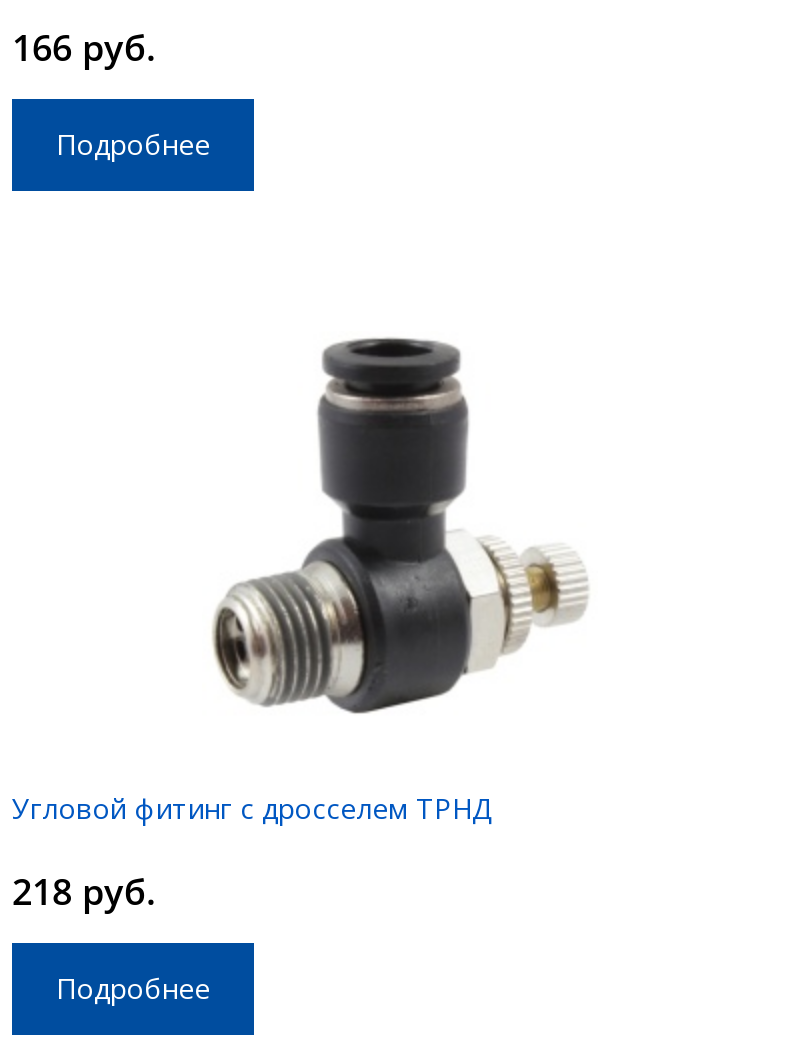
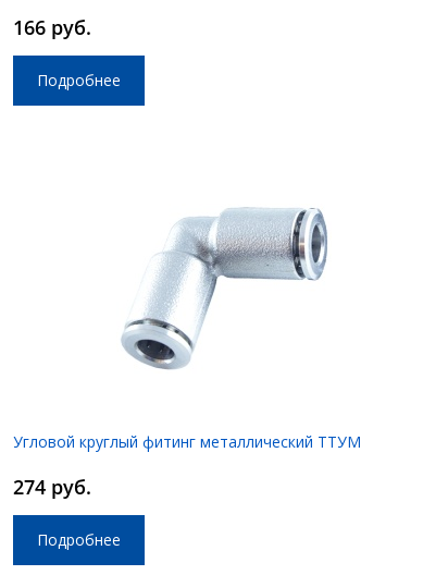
- [image]
- Угловой фитинг с дросселем ТРНД
+ [image]
+ Угловой круглый фитинг металлический ТТУМ

- 218 руб.
+ 274 руб.
